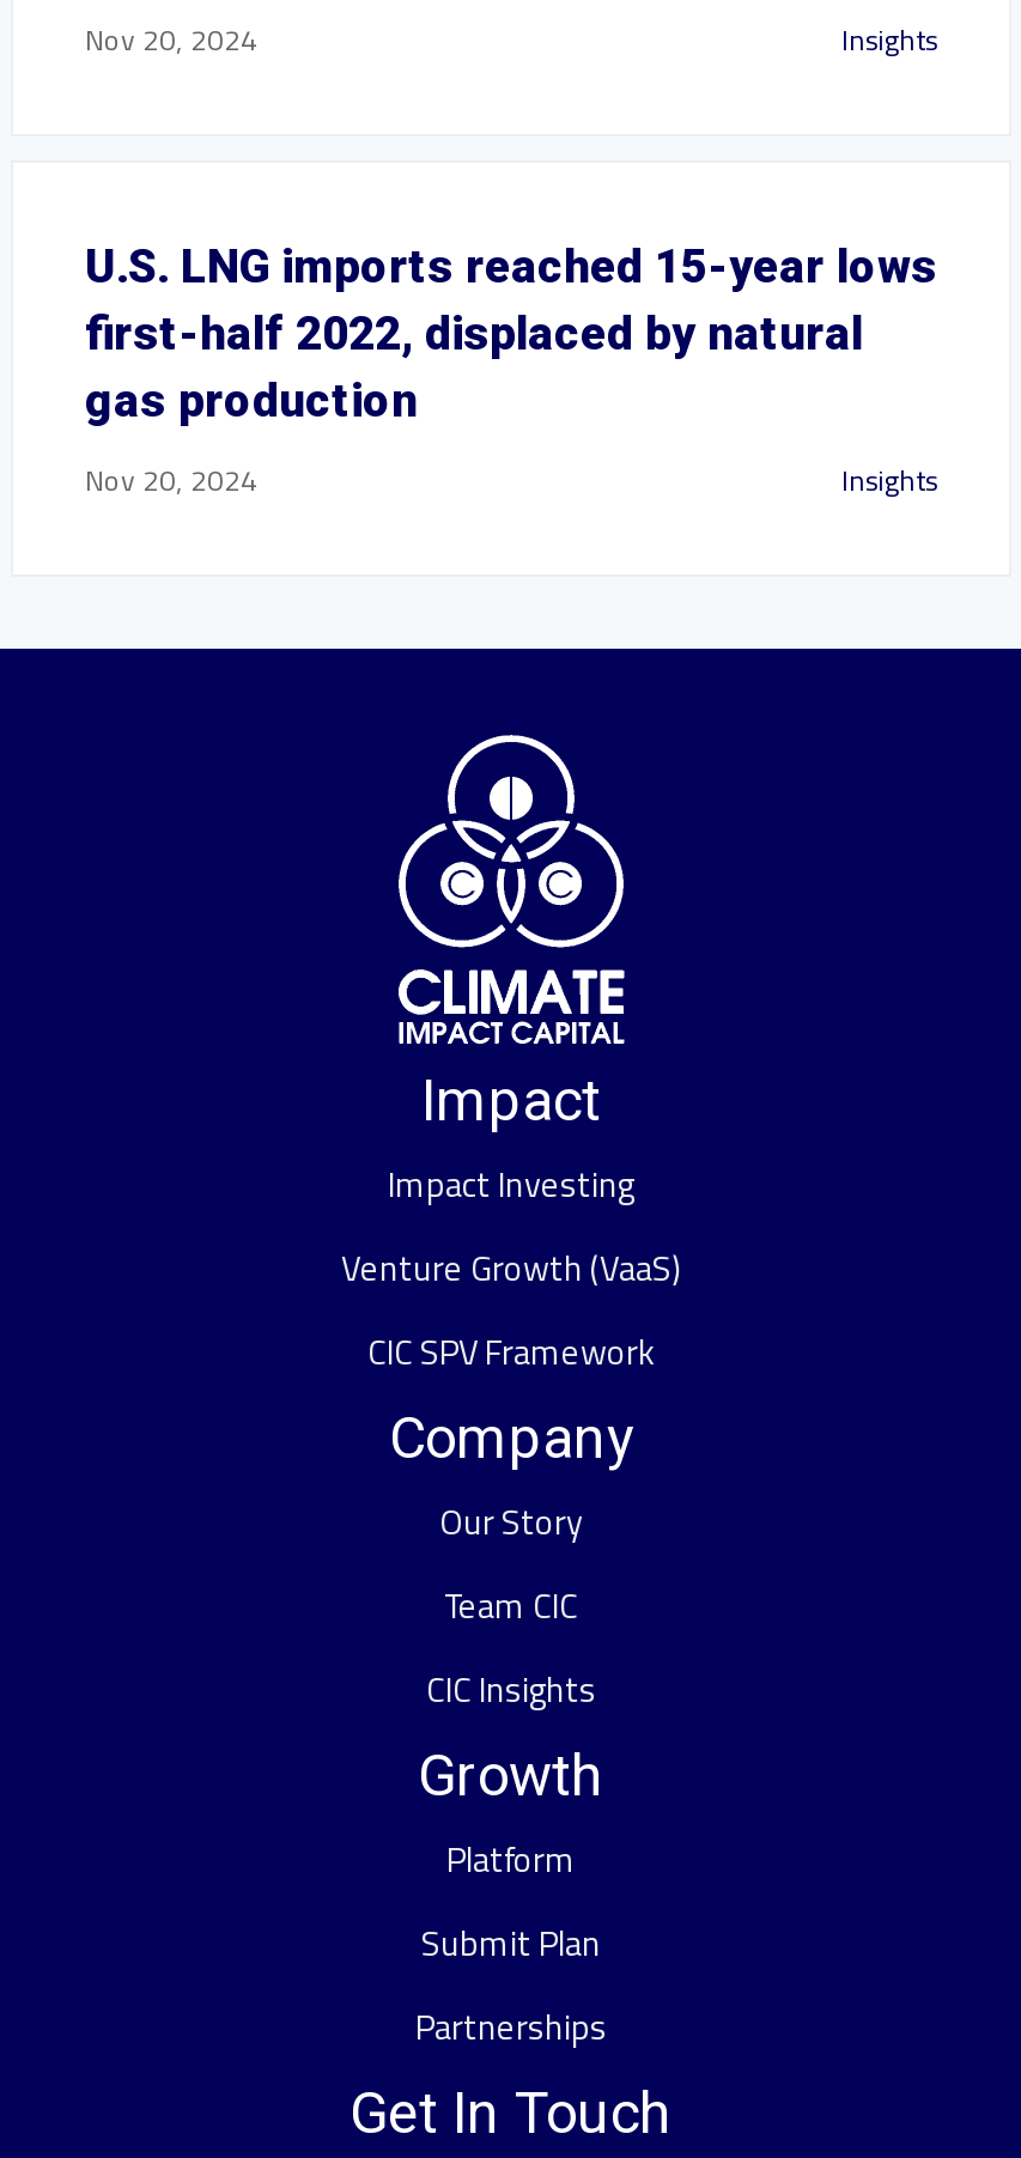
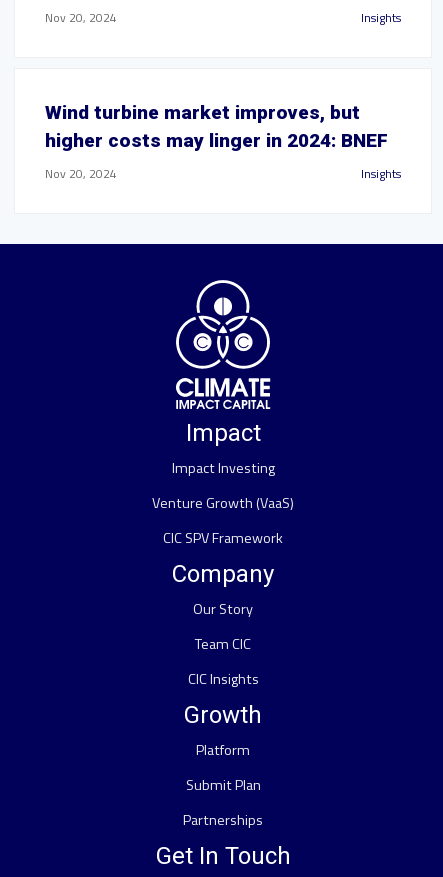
- U.S. LNG imports reached 15-year lows
- first-half 2022, displaced by natural
- gas production
+ Wind turbine market improves, but
+ higher costs may linger in 2024: BNEF
